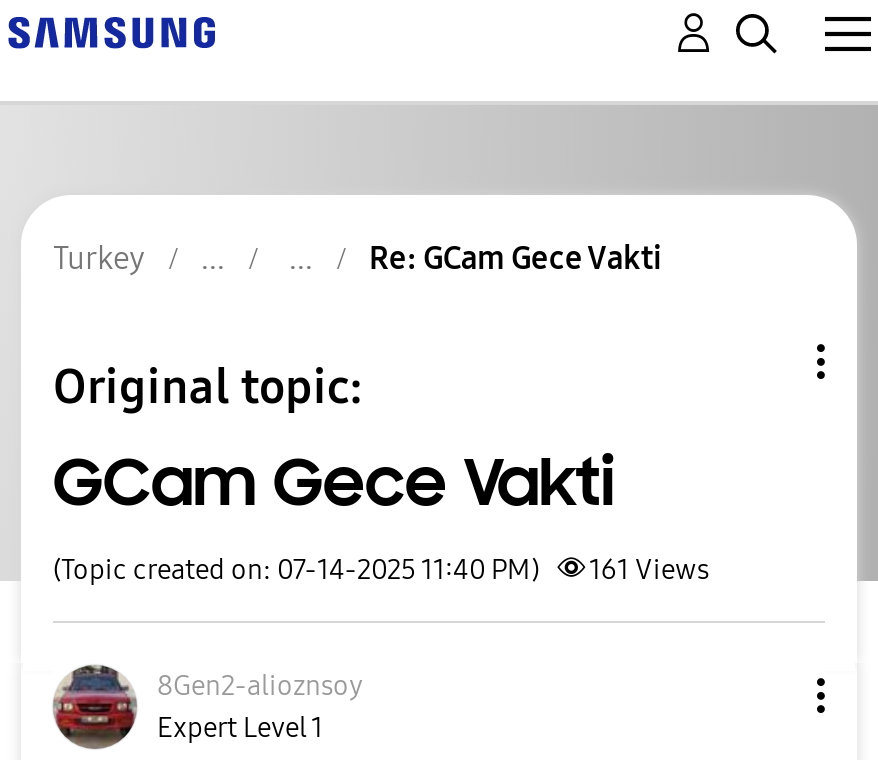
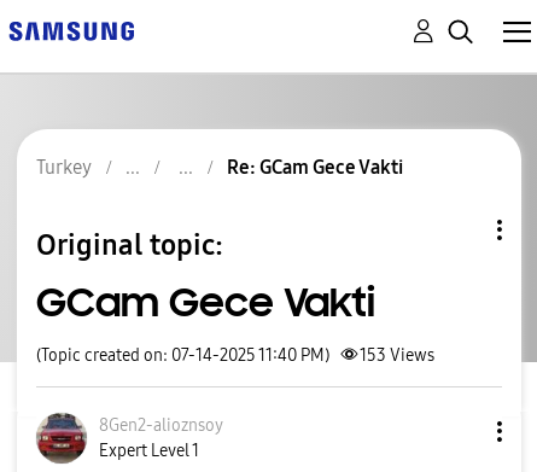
- (Topic created on: 07-14-2025 11:40 PM) 161 Views
+ (Topic created on: 07-14-2025 11:40 PM) 153 Views
